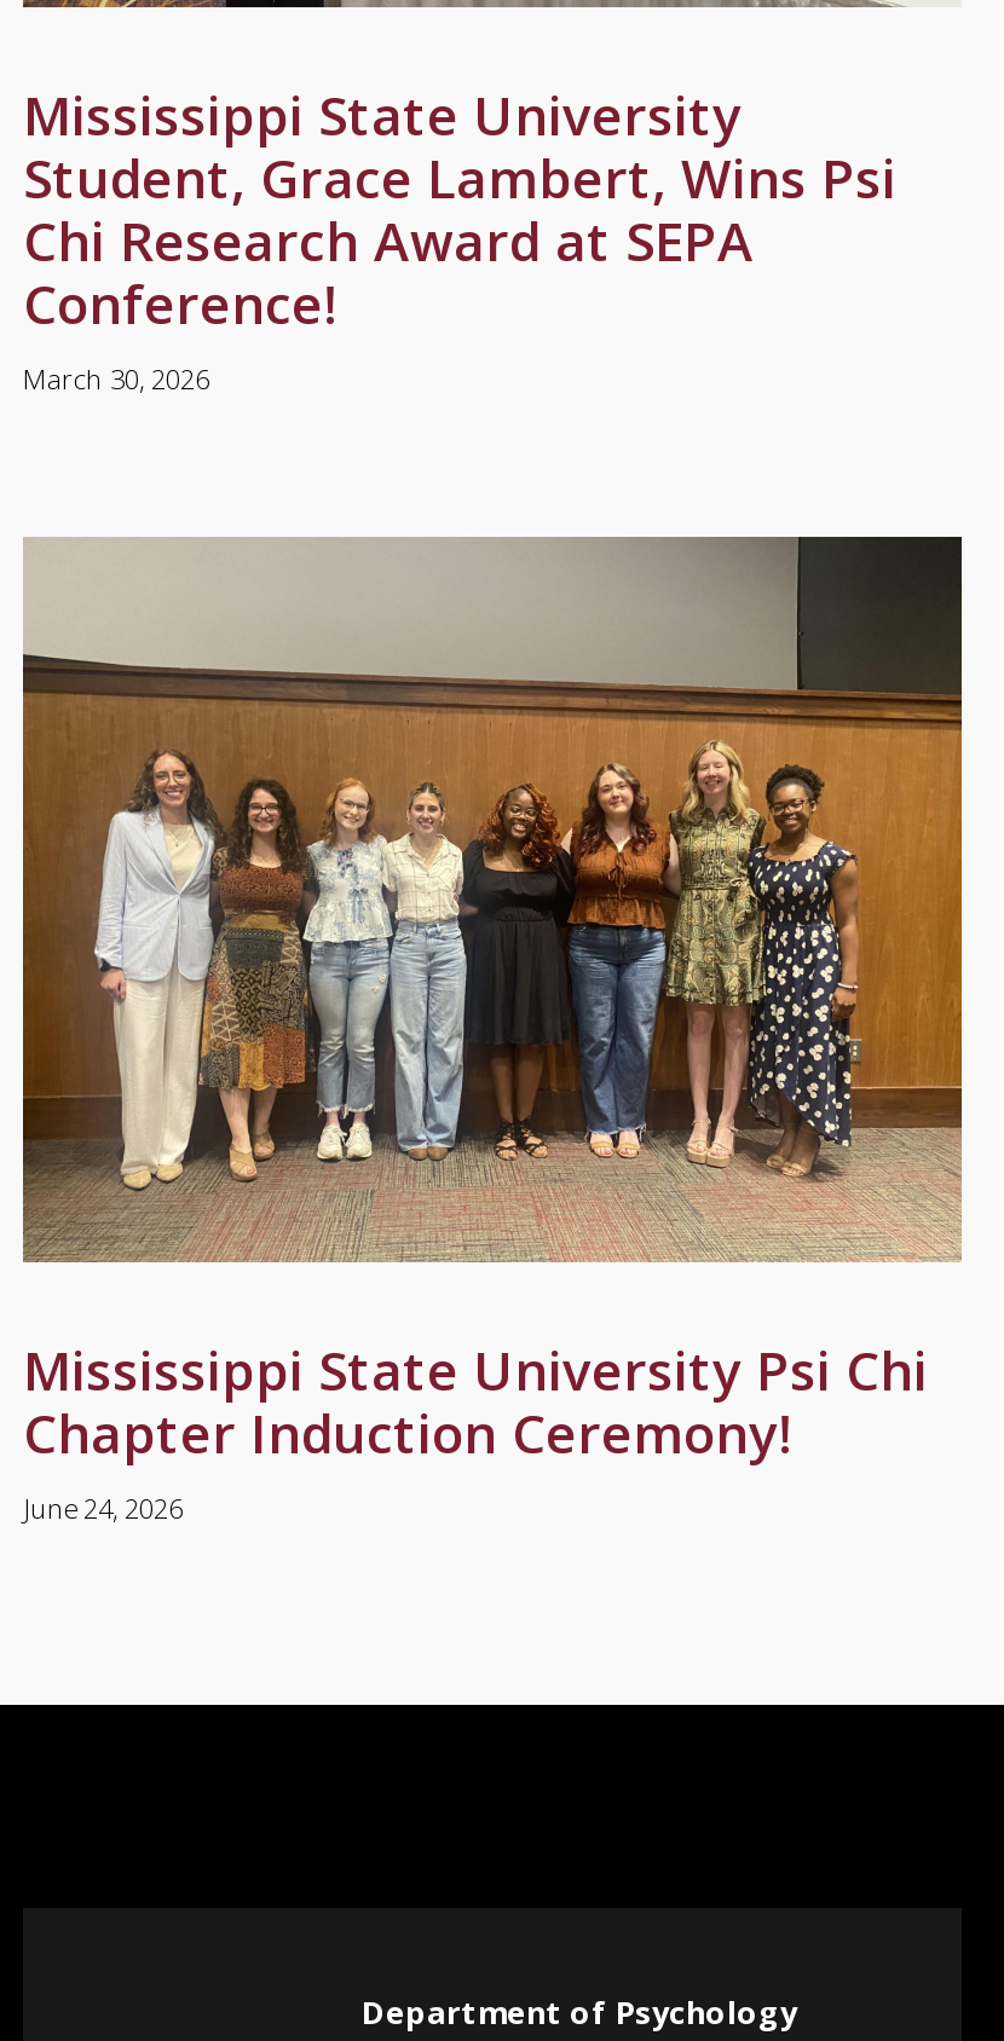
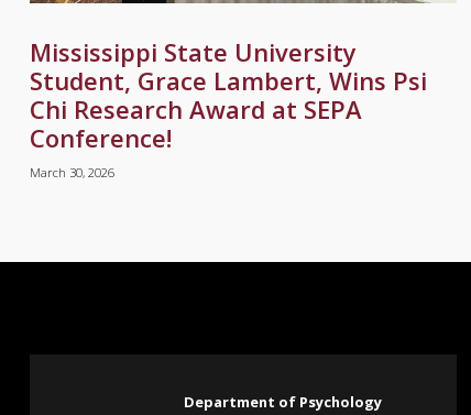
- [image]
- Mississippi State University Psi Chi
- Chapter Induction Ceremony!
- June 24, 2026
